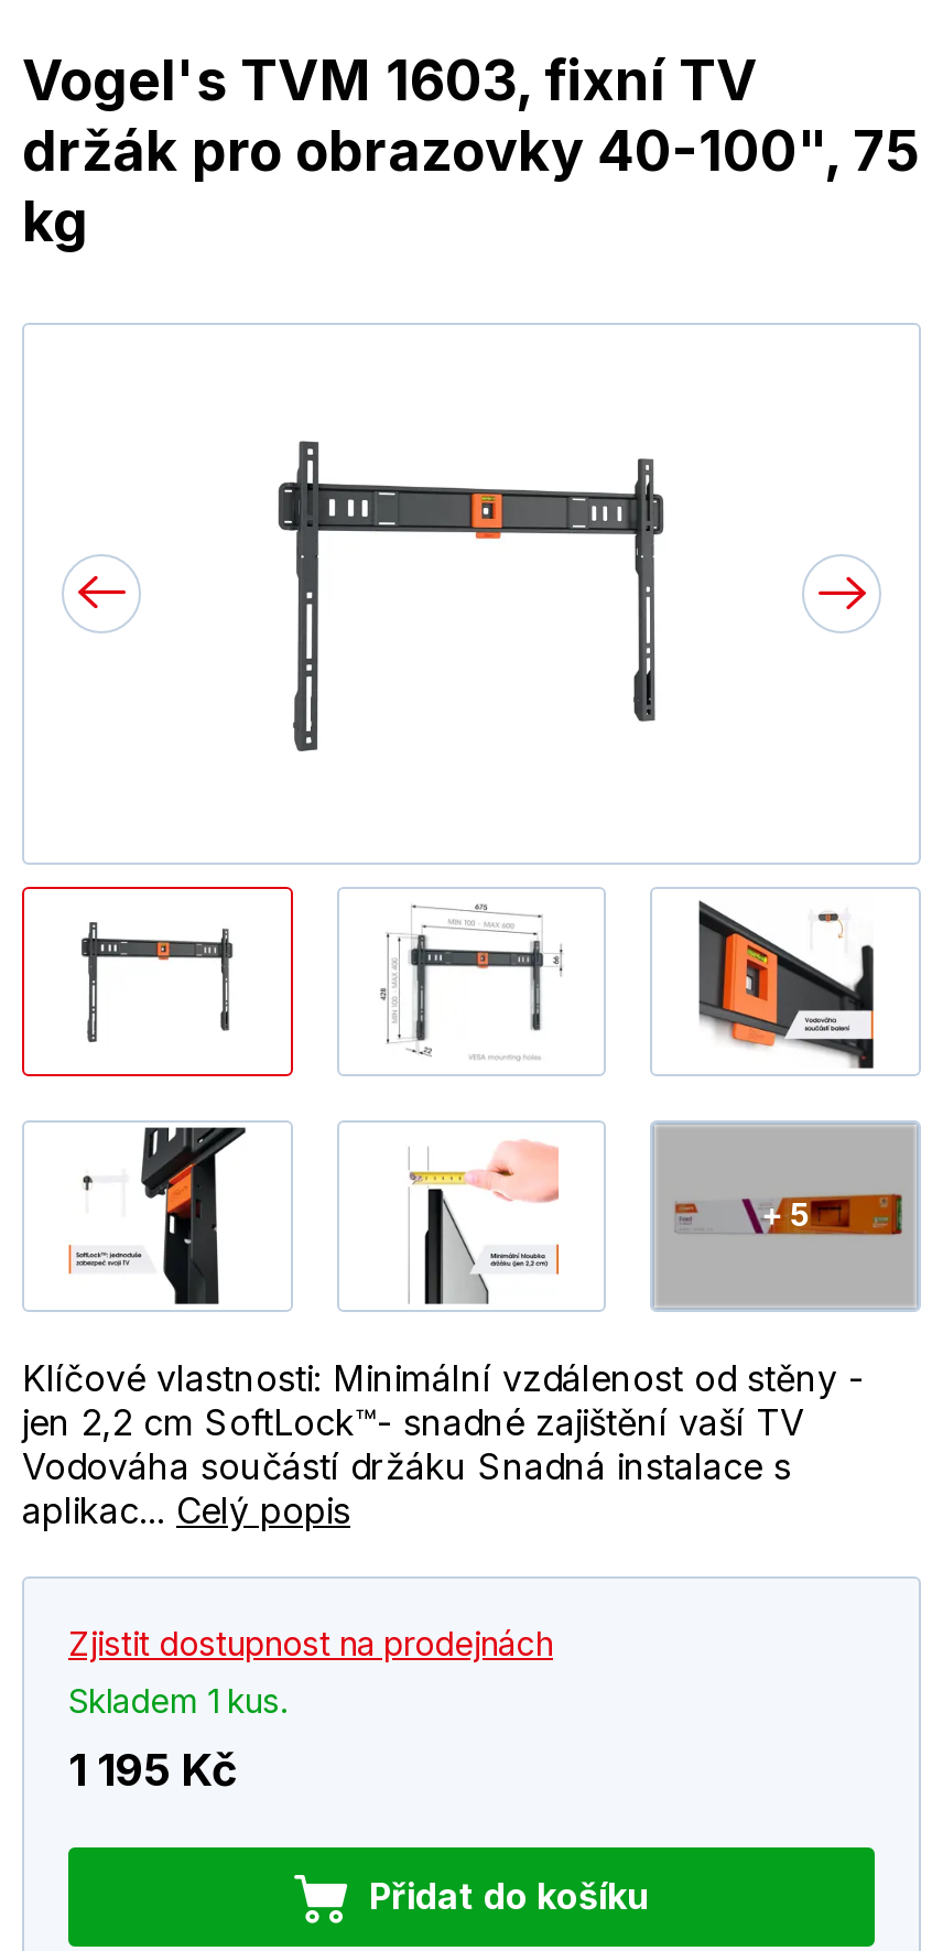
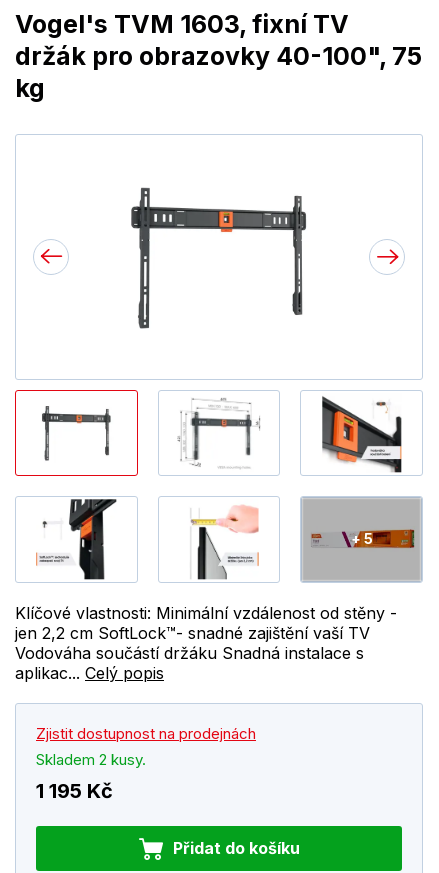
- Skladem 1 kus.
+ Skladem 2 kusy.
